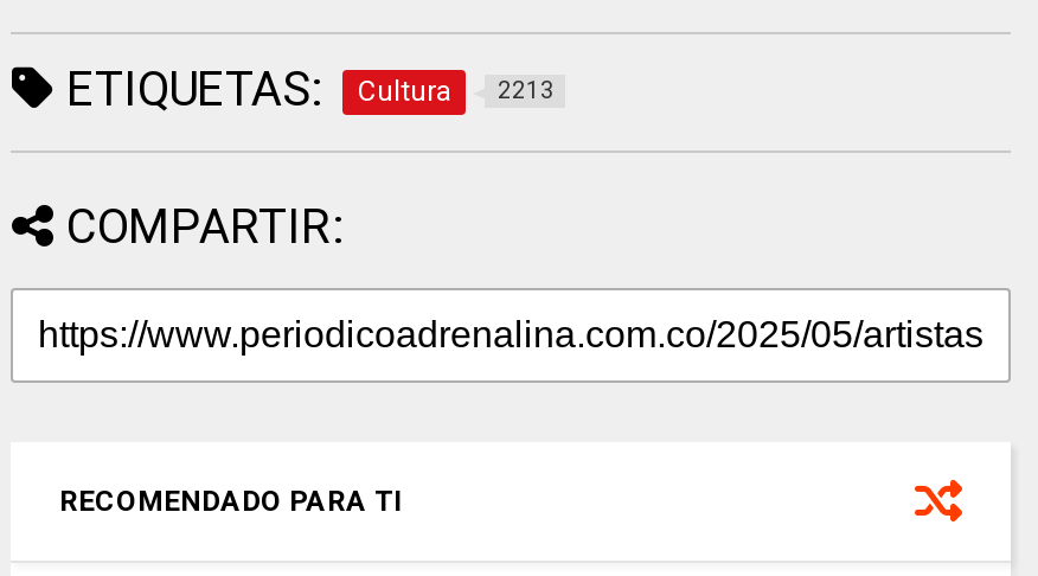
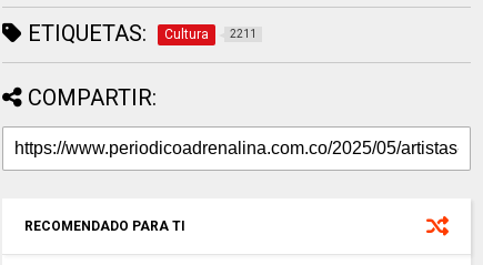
- ETIQUETAS: Cultura 2213
+ ETIQUETAS: Cultura 2211
